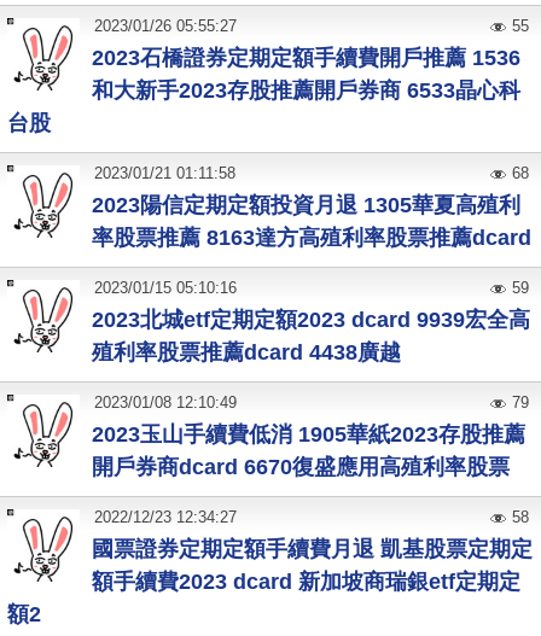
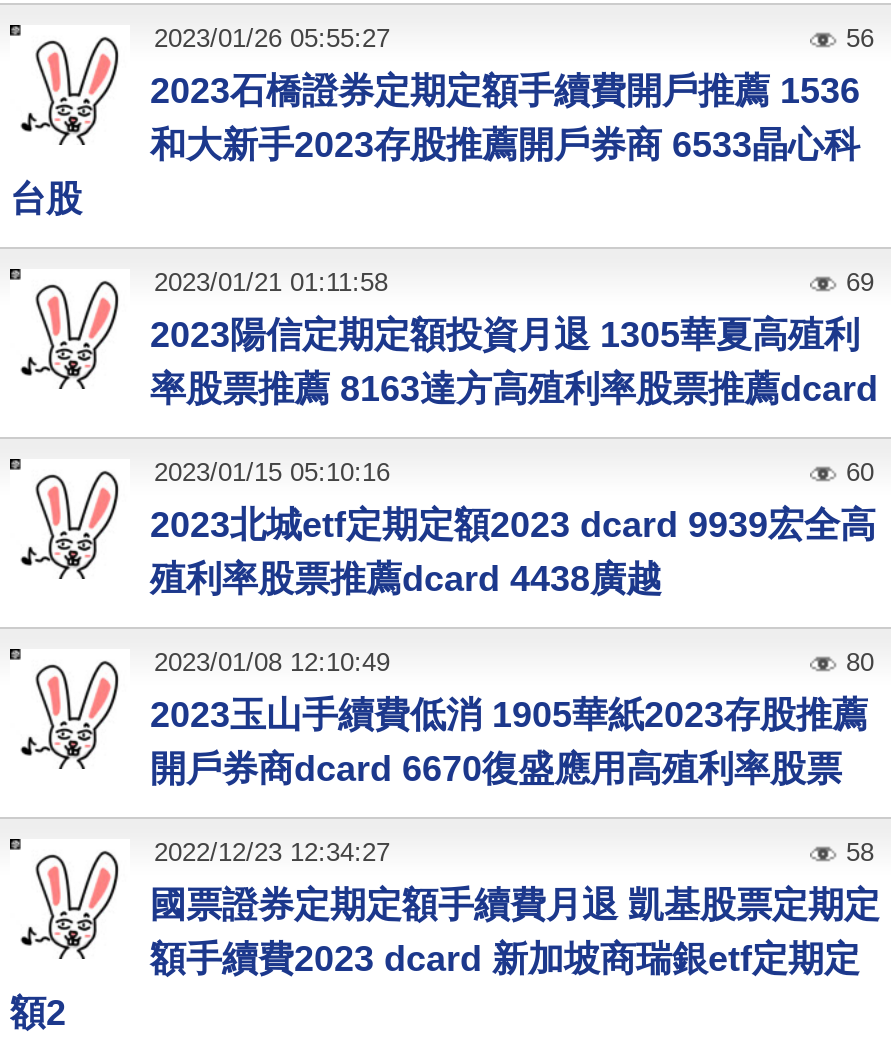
- 55
+ 56

- 68
+ 69

- 59
+ 60

- 79
+ 80
